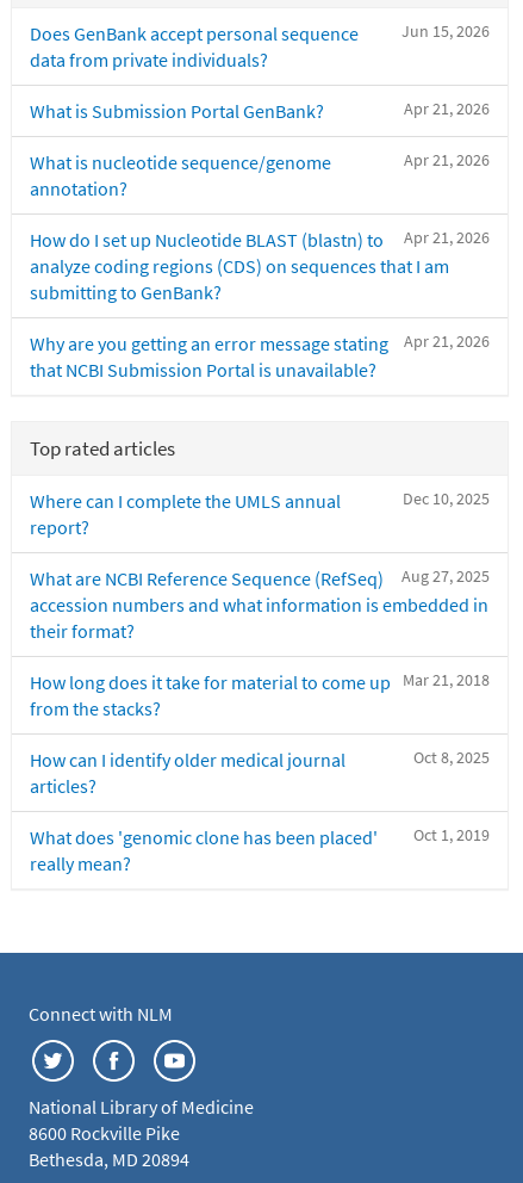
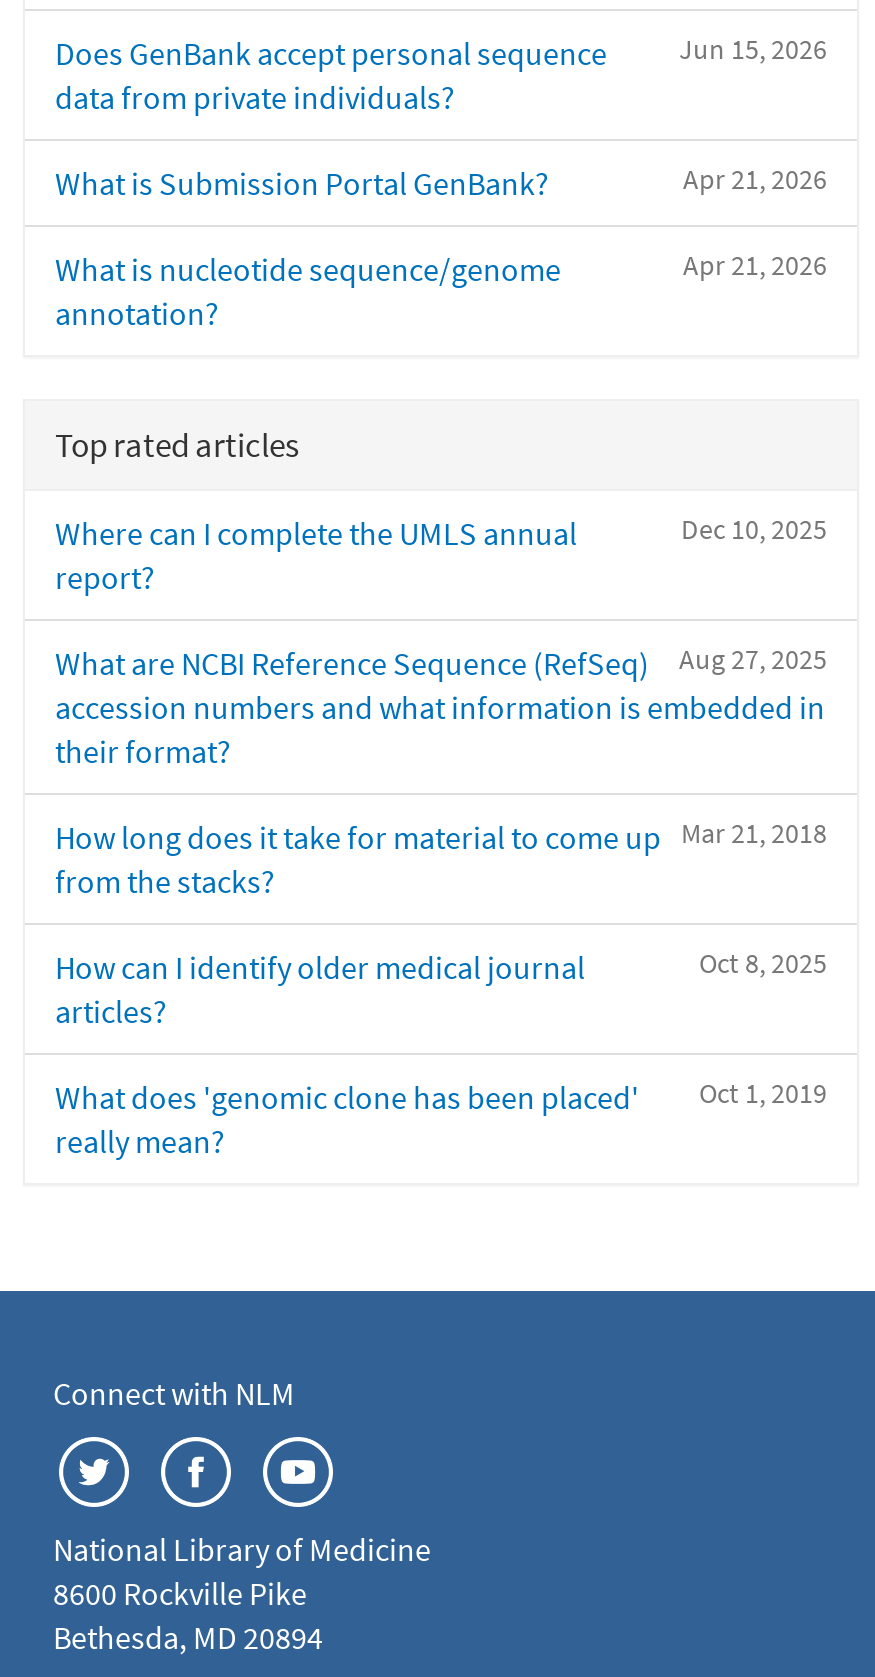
- Apr 21, 2026
- How do I set up Nucleotide BLAST (blastn) to
- analyze coding regions (CDS) on sequences that I am
- submitting to GenBank?
- Apr 21, 2026
- Why are you getting an error message stating
- that NCBI Submission Portal is unavailable?
